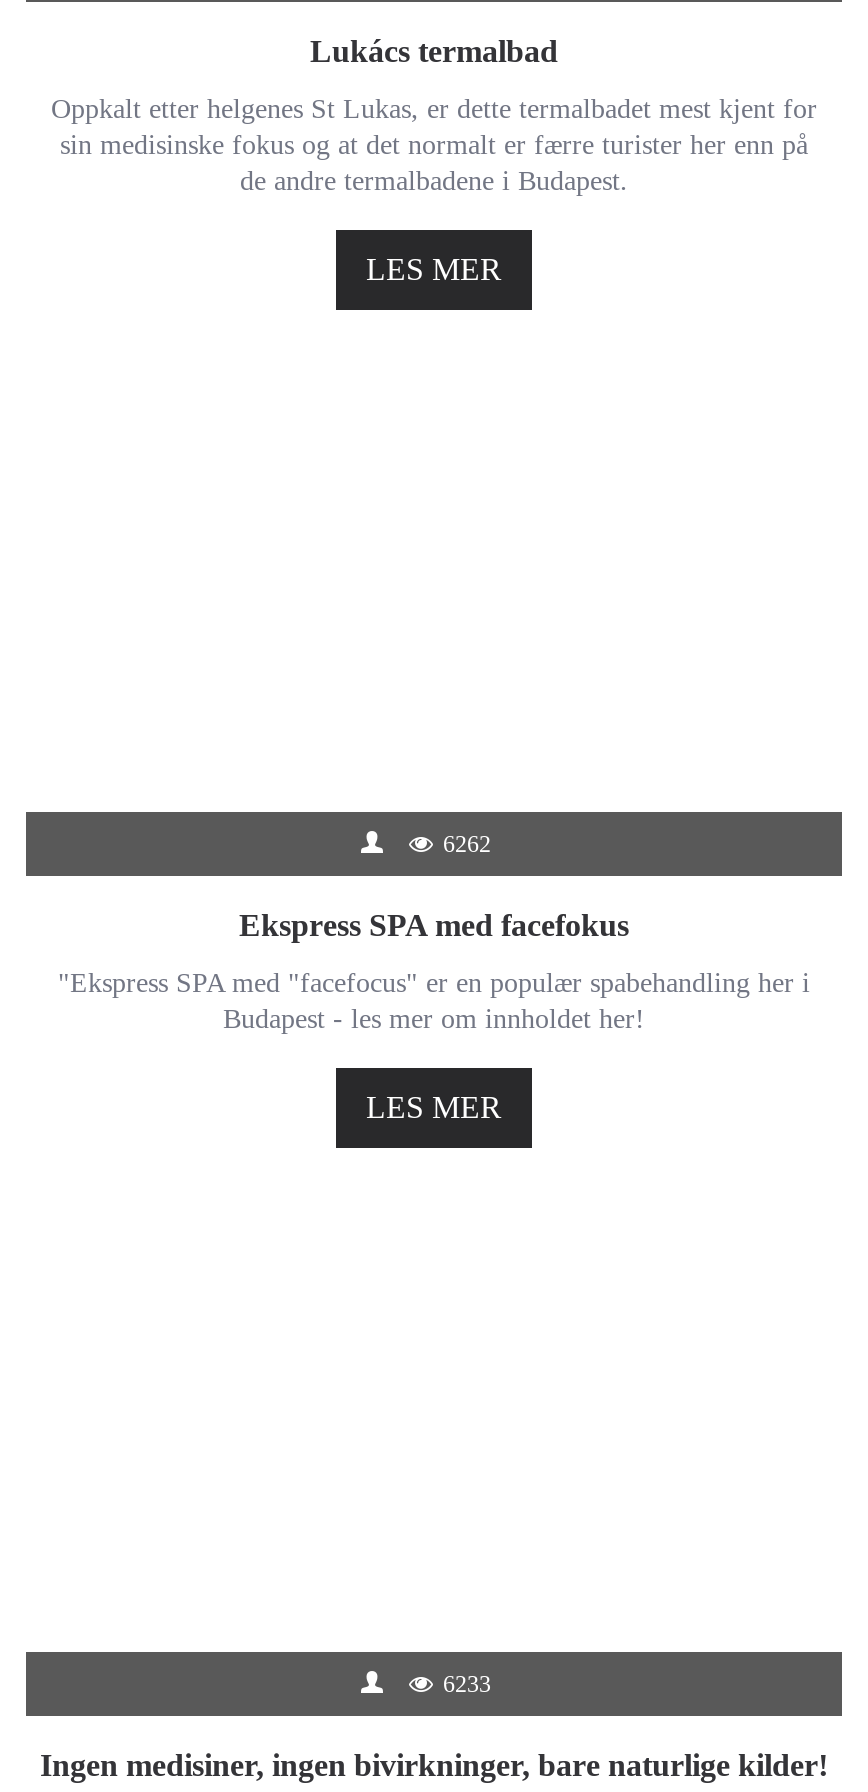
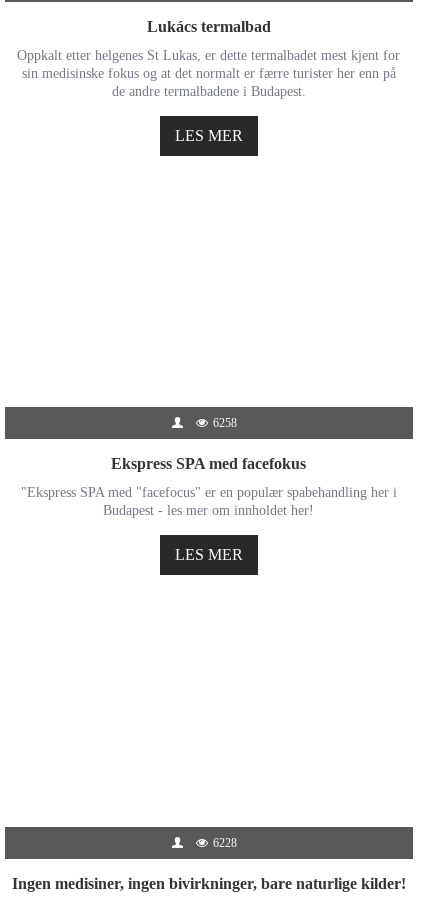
- 6262
+ 6258

- 6233
+ 6228
